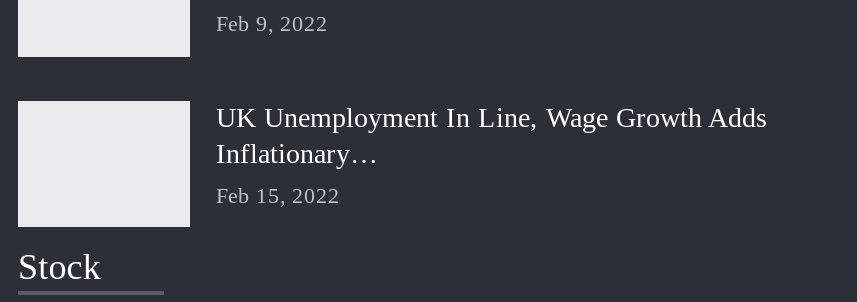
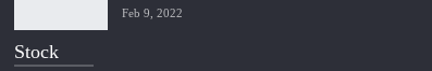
- UK Unemployment In Line, Wage Growth Adds
- Inflationary…
- Feb 15, 2022
